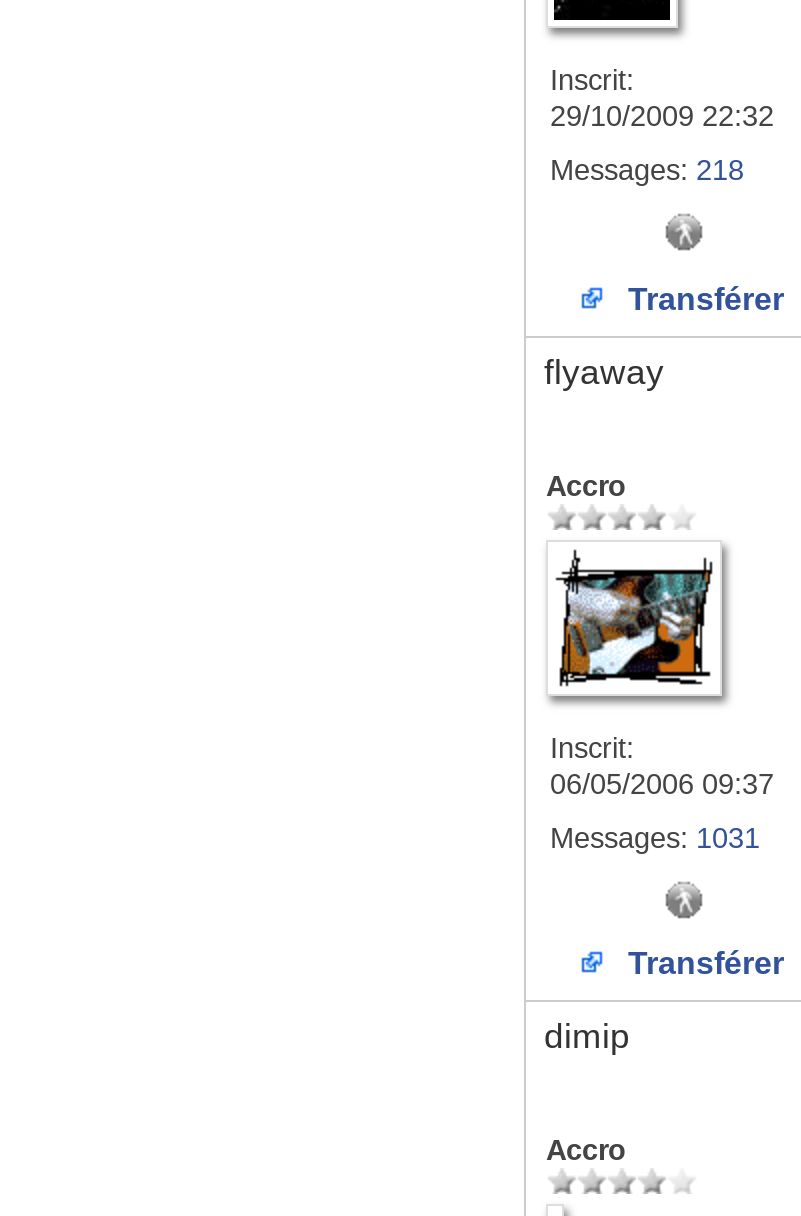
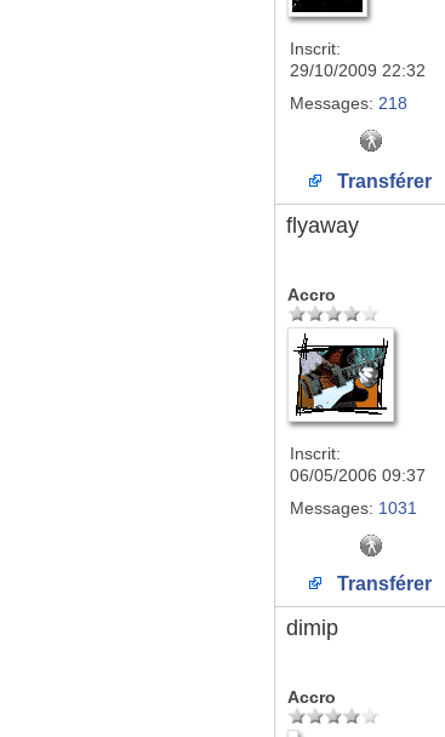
- [image]
+ [image]
